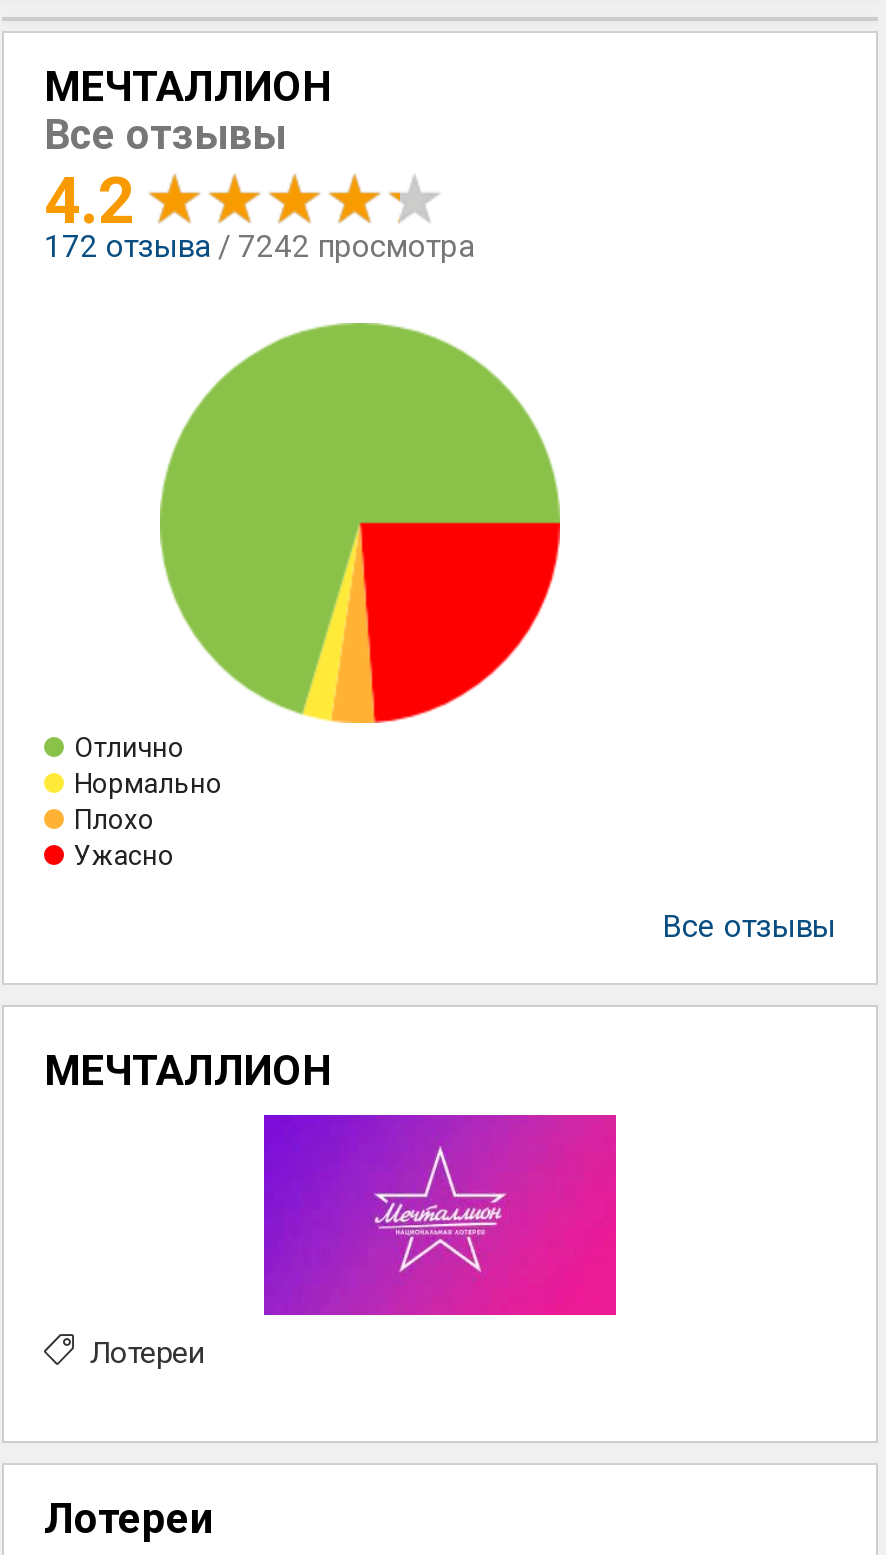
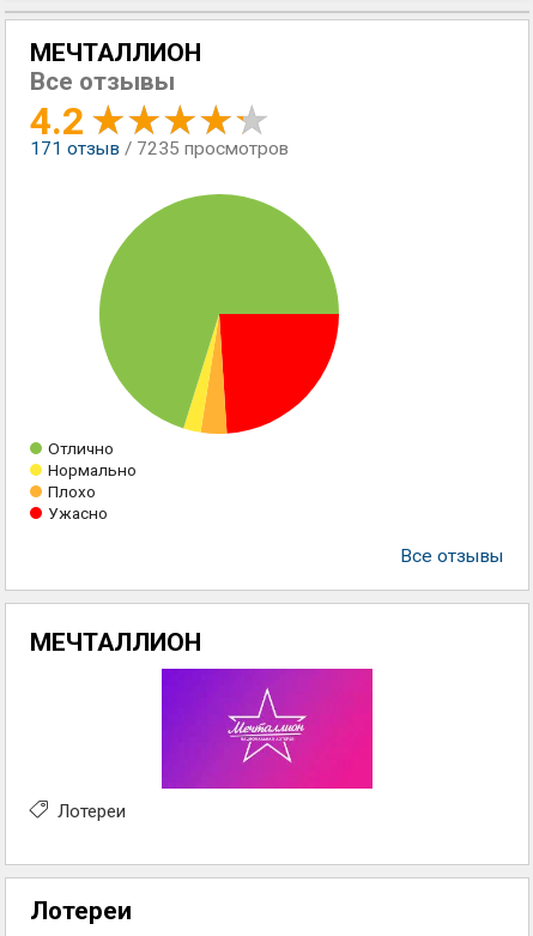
- 172 отзыва / 7242 просмотра
+ 171 отзыв / 7235 просмотров
